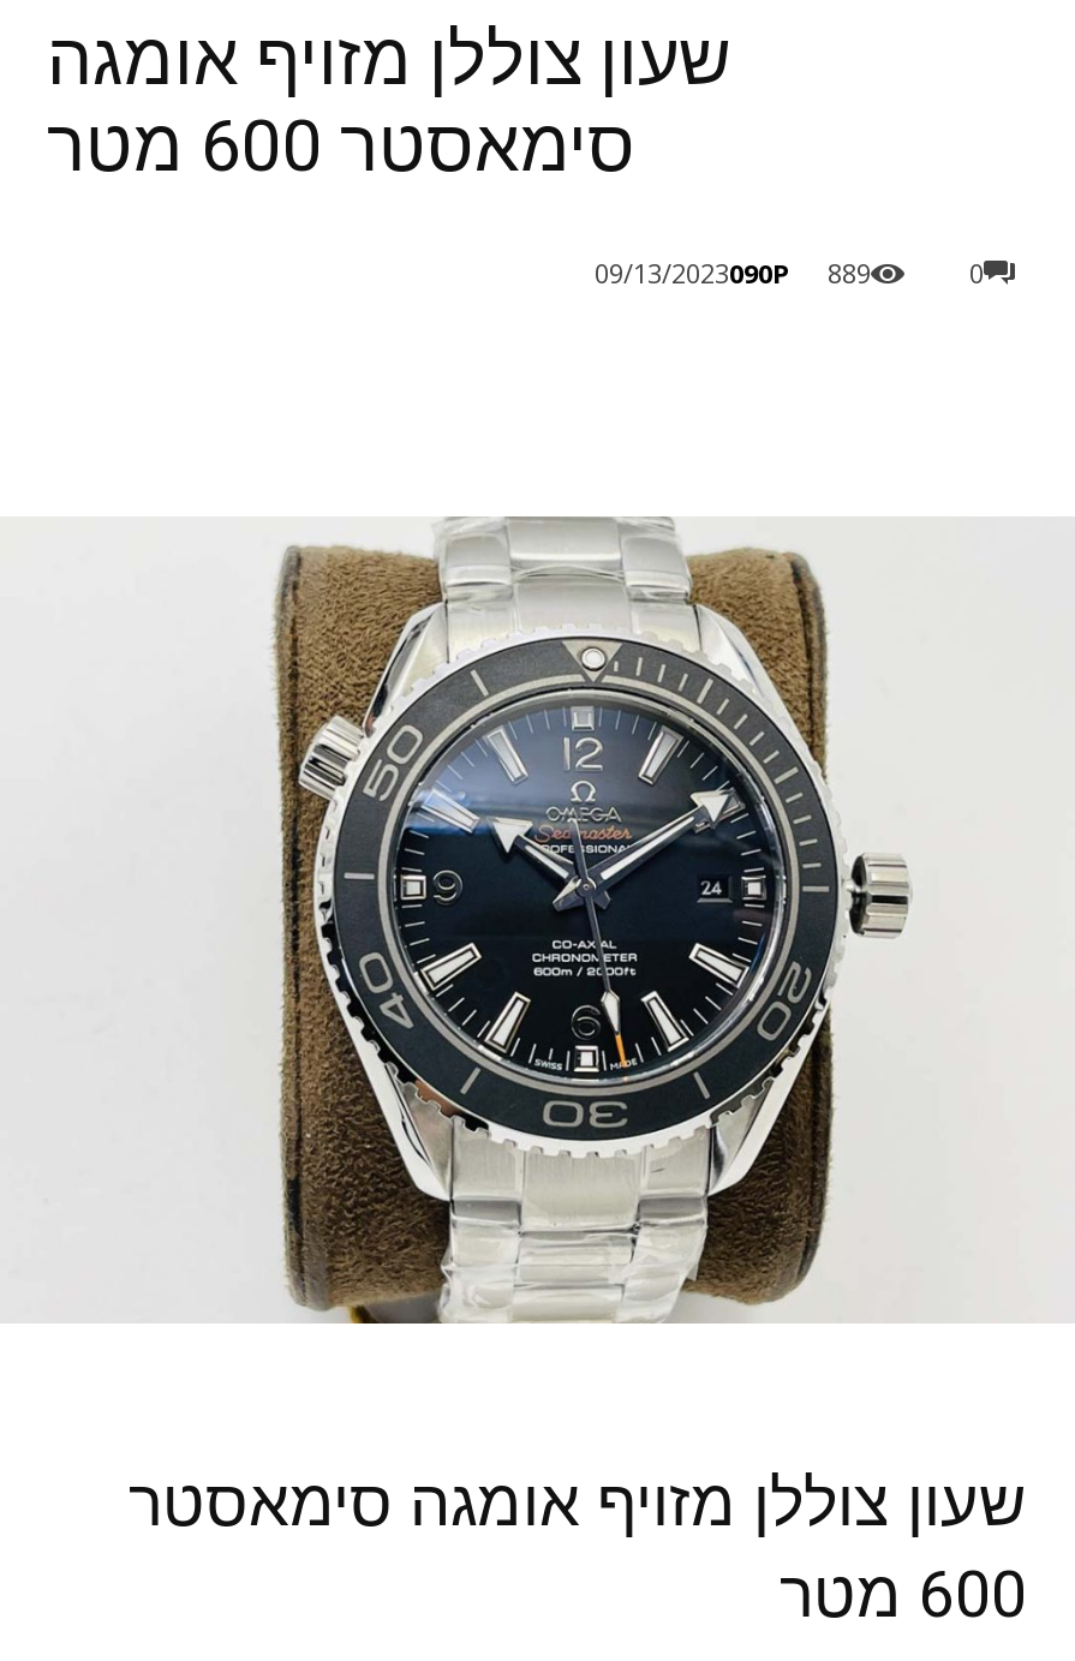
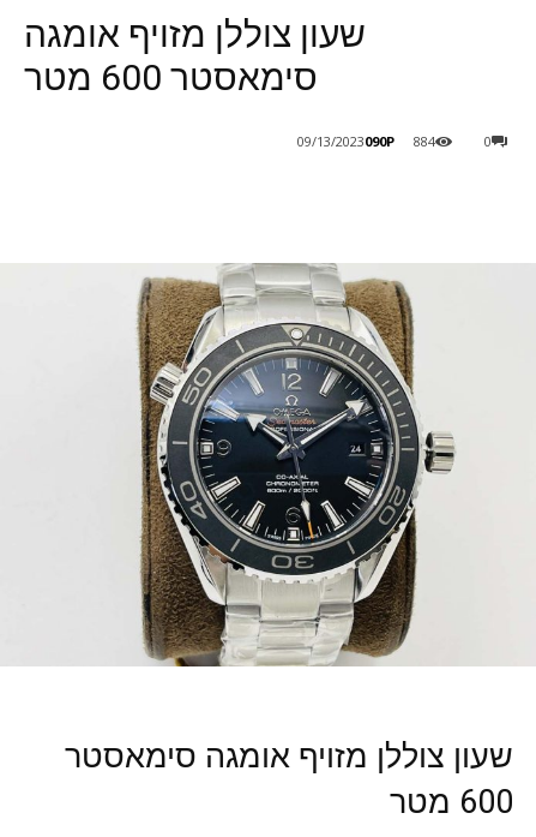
- 09/13/2023 090P 889
+ 09/13/2023 090P 884
